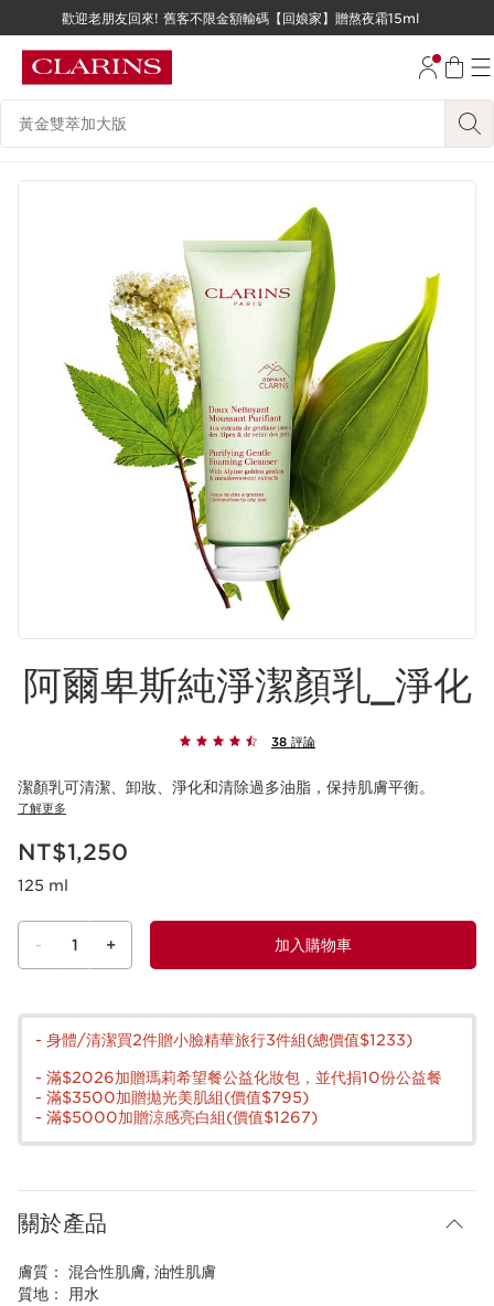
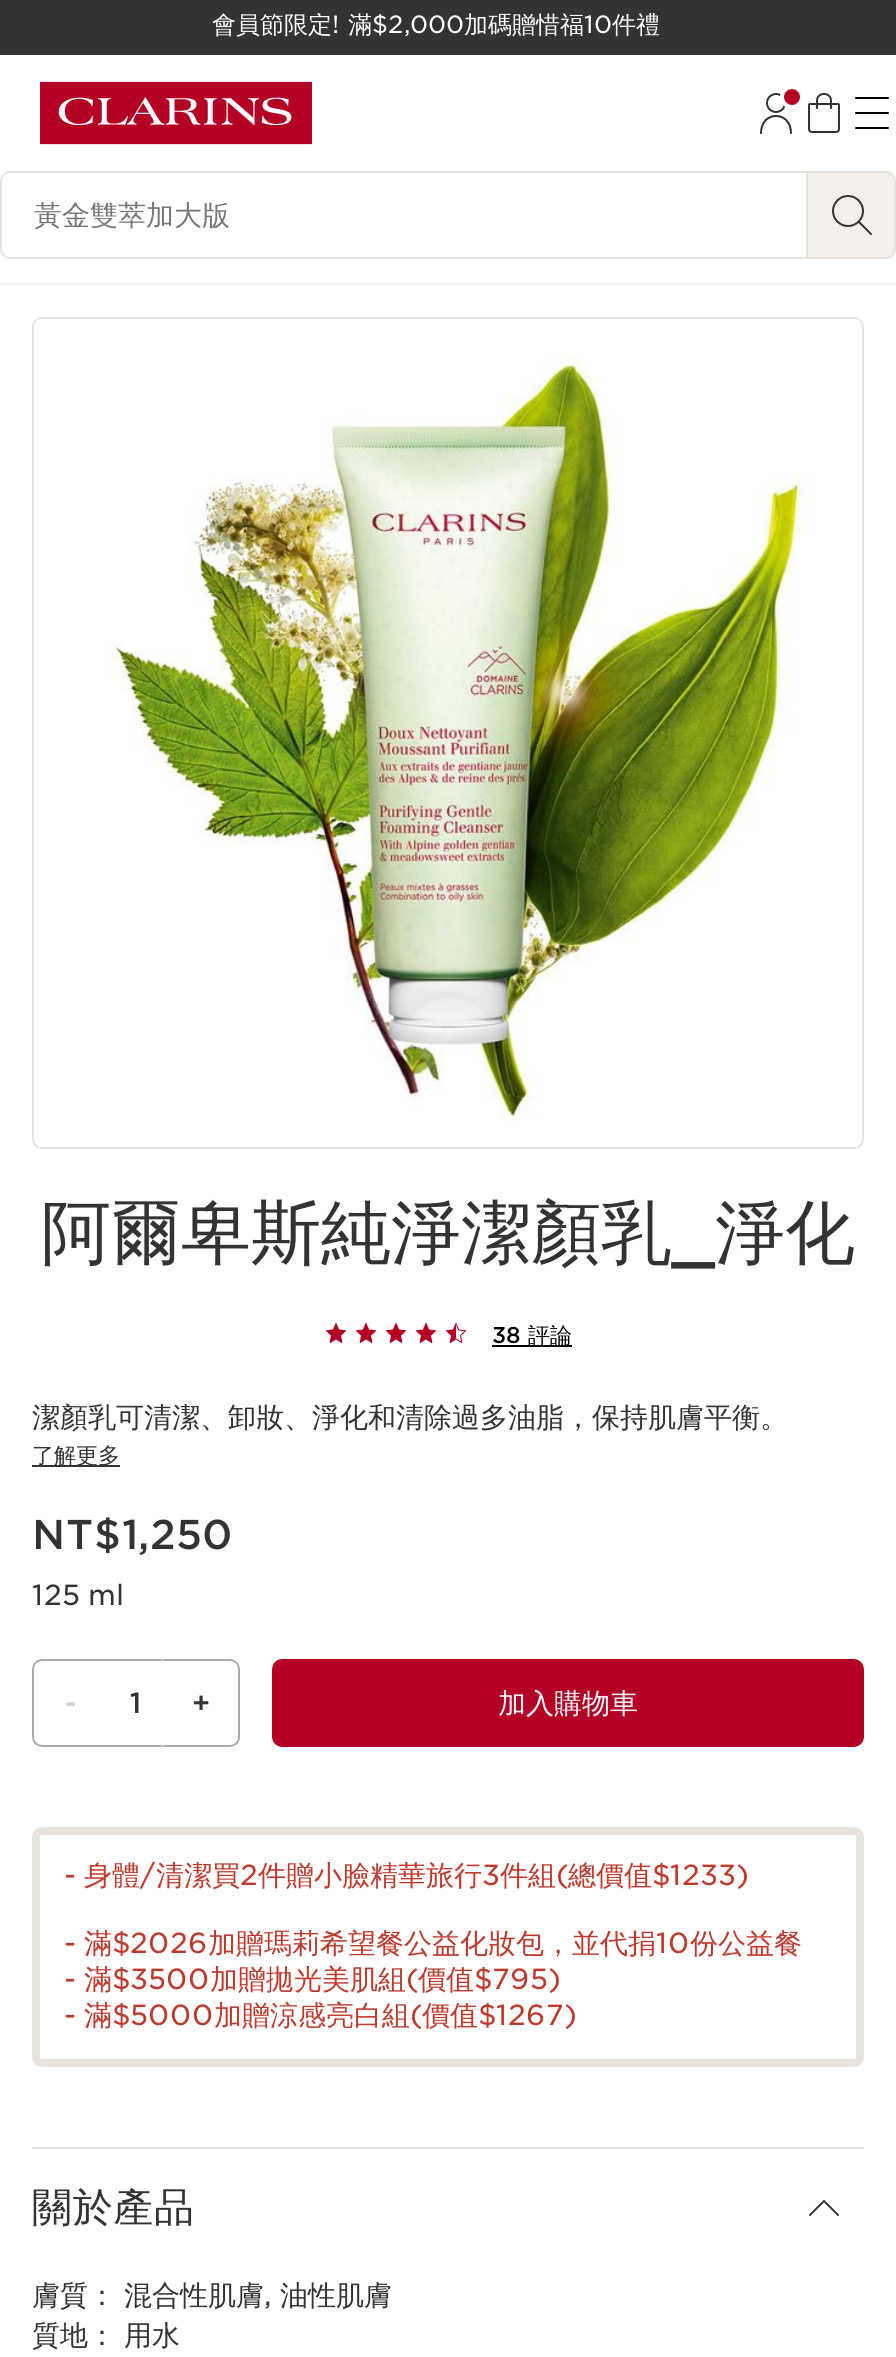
- 歡迎老朋友回來! 舊客不限金額輸碼【回娘家】贈熬夜霜15ml
+ 會員節限定! 滿$2,000加碼贈惜福10件禮
